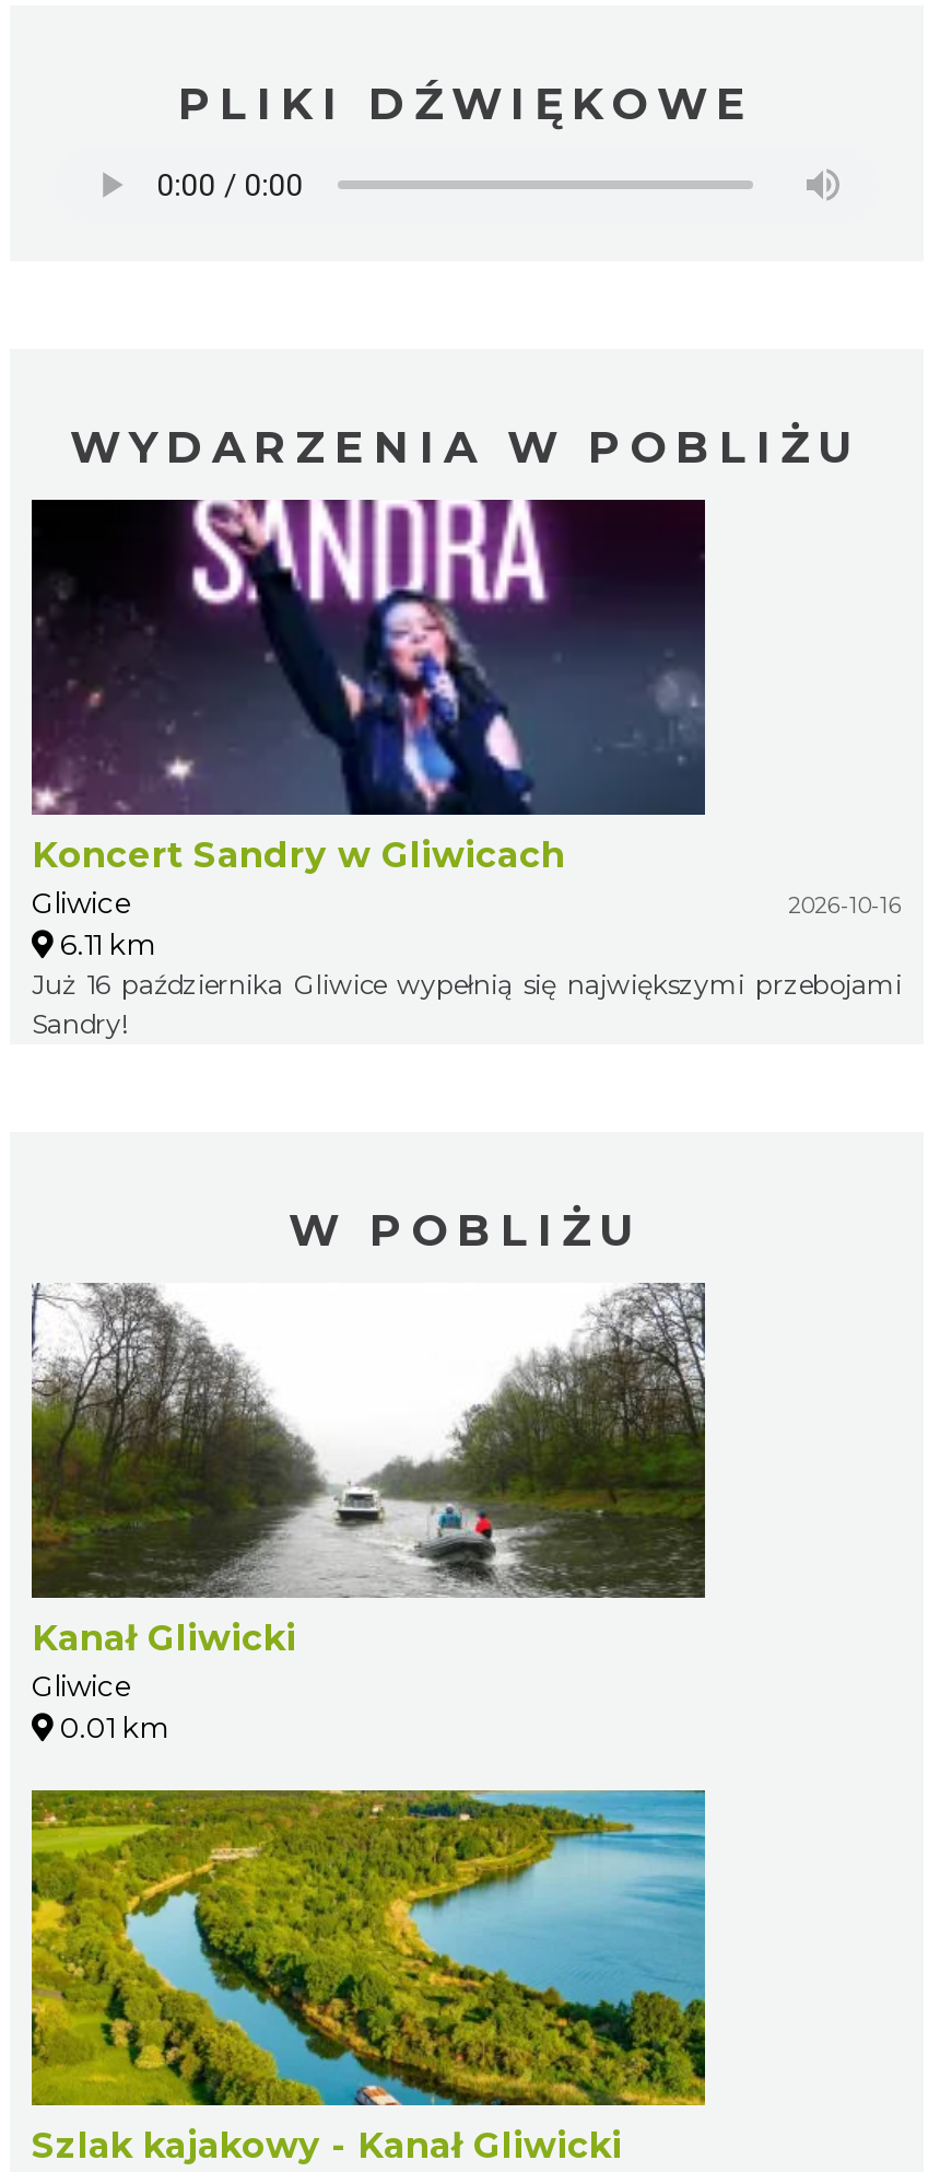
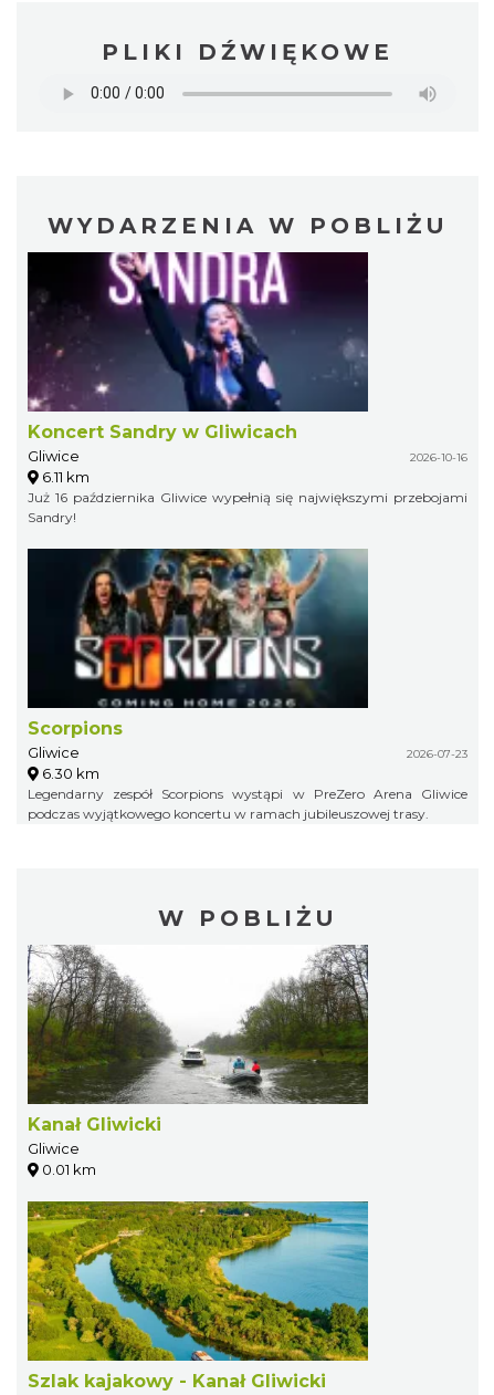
+ [image]
+ Scorpions
+ Gliwice
+ 2026-07-23
+ 6.30 km
+ Legendarny zespół Scorpions wystąpi w PreZero Arena Gliwice
+ podczas wyjątkowego koncertu w ramach jubileuszowej trasy.
